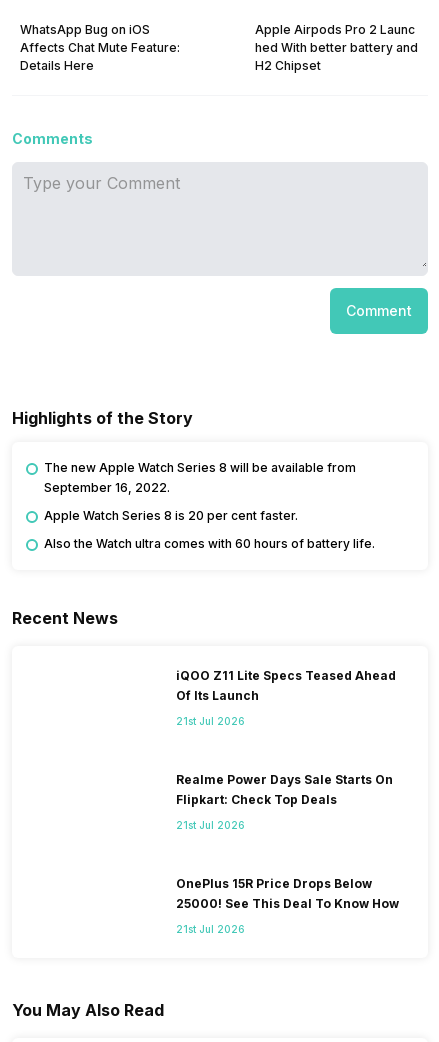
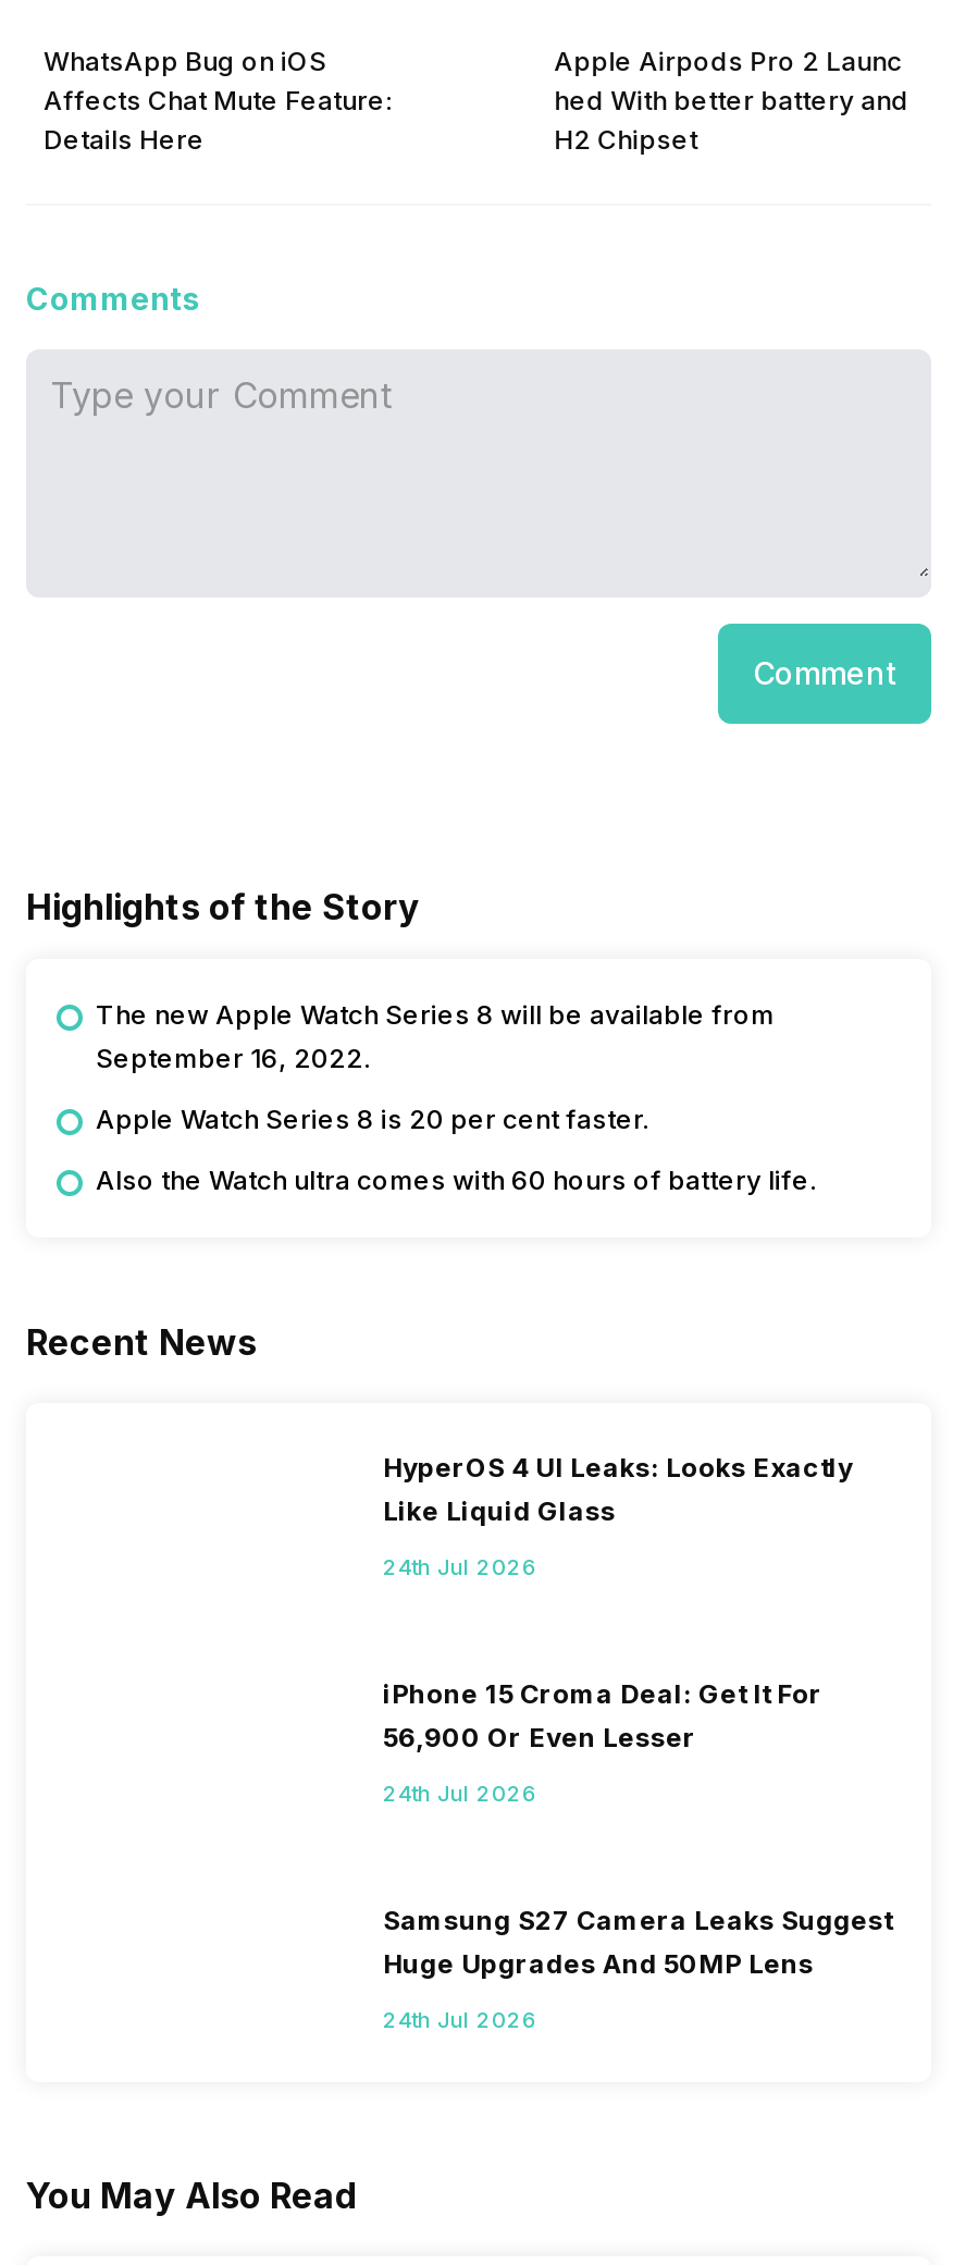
- iQOO Z11 Lite Specs Teased Ahead
- Of Its Launch
+ HyperOS 4 UI Leaks: Looks Exactly
+ Like Liquid Glass

- 21st Jul 2026
+ 24th Jul 2026

- Realme Power Days Sale Starts On
- Flipkart: Check Top Deals
+ iPhone 15 Croma Deal: Get It For
+ 56,900 Or Even Lesser

- 21st Jul 2026
+ 24th Jul 2026

- OnePlus 15R Price Drops Below
- 25000! See This Deal To Know How
+ Samsung S27 Camera Leaks Suggest
+ Huge Upgrades And 50MP Lens

- 21st Jul 2026
+ 24th Jul 2026
